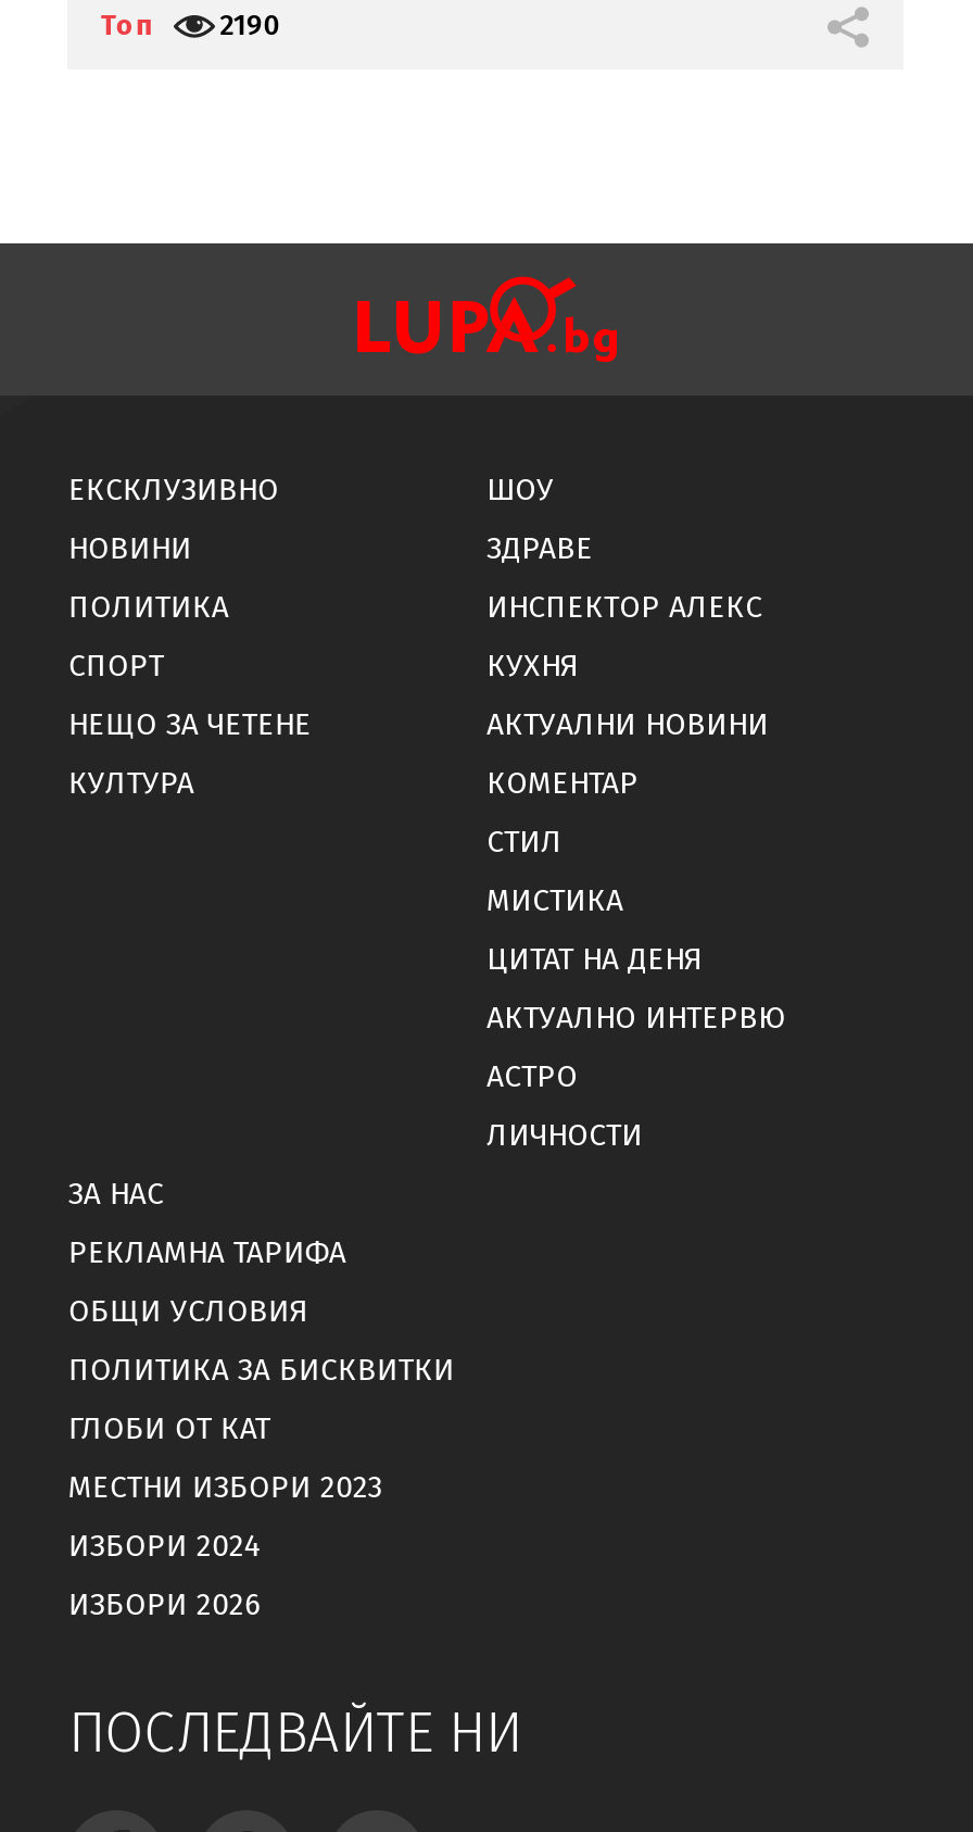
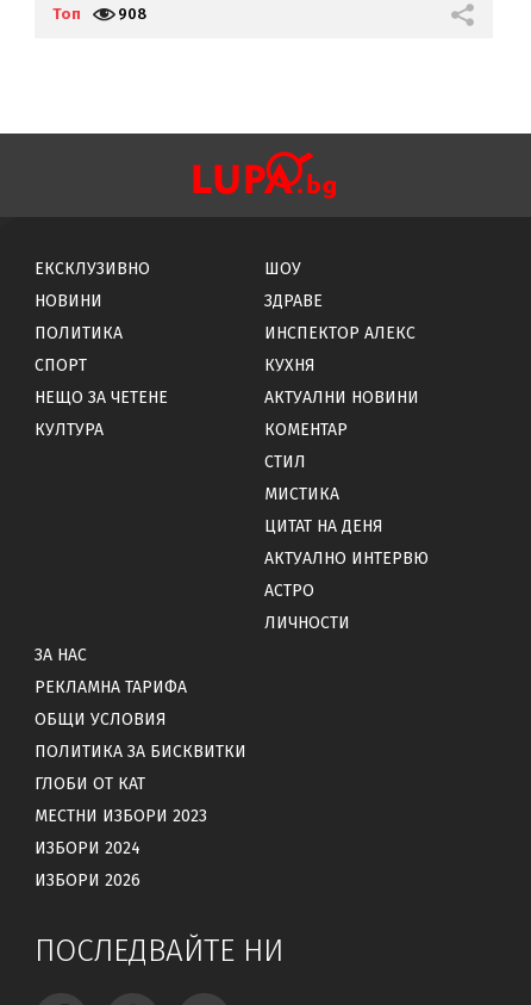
- 2190
+ 908
